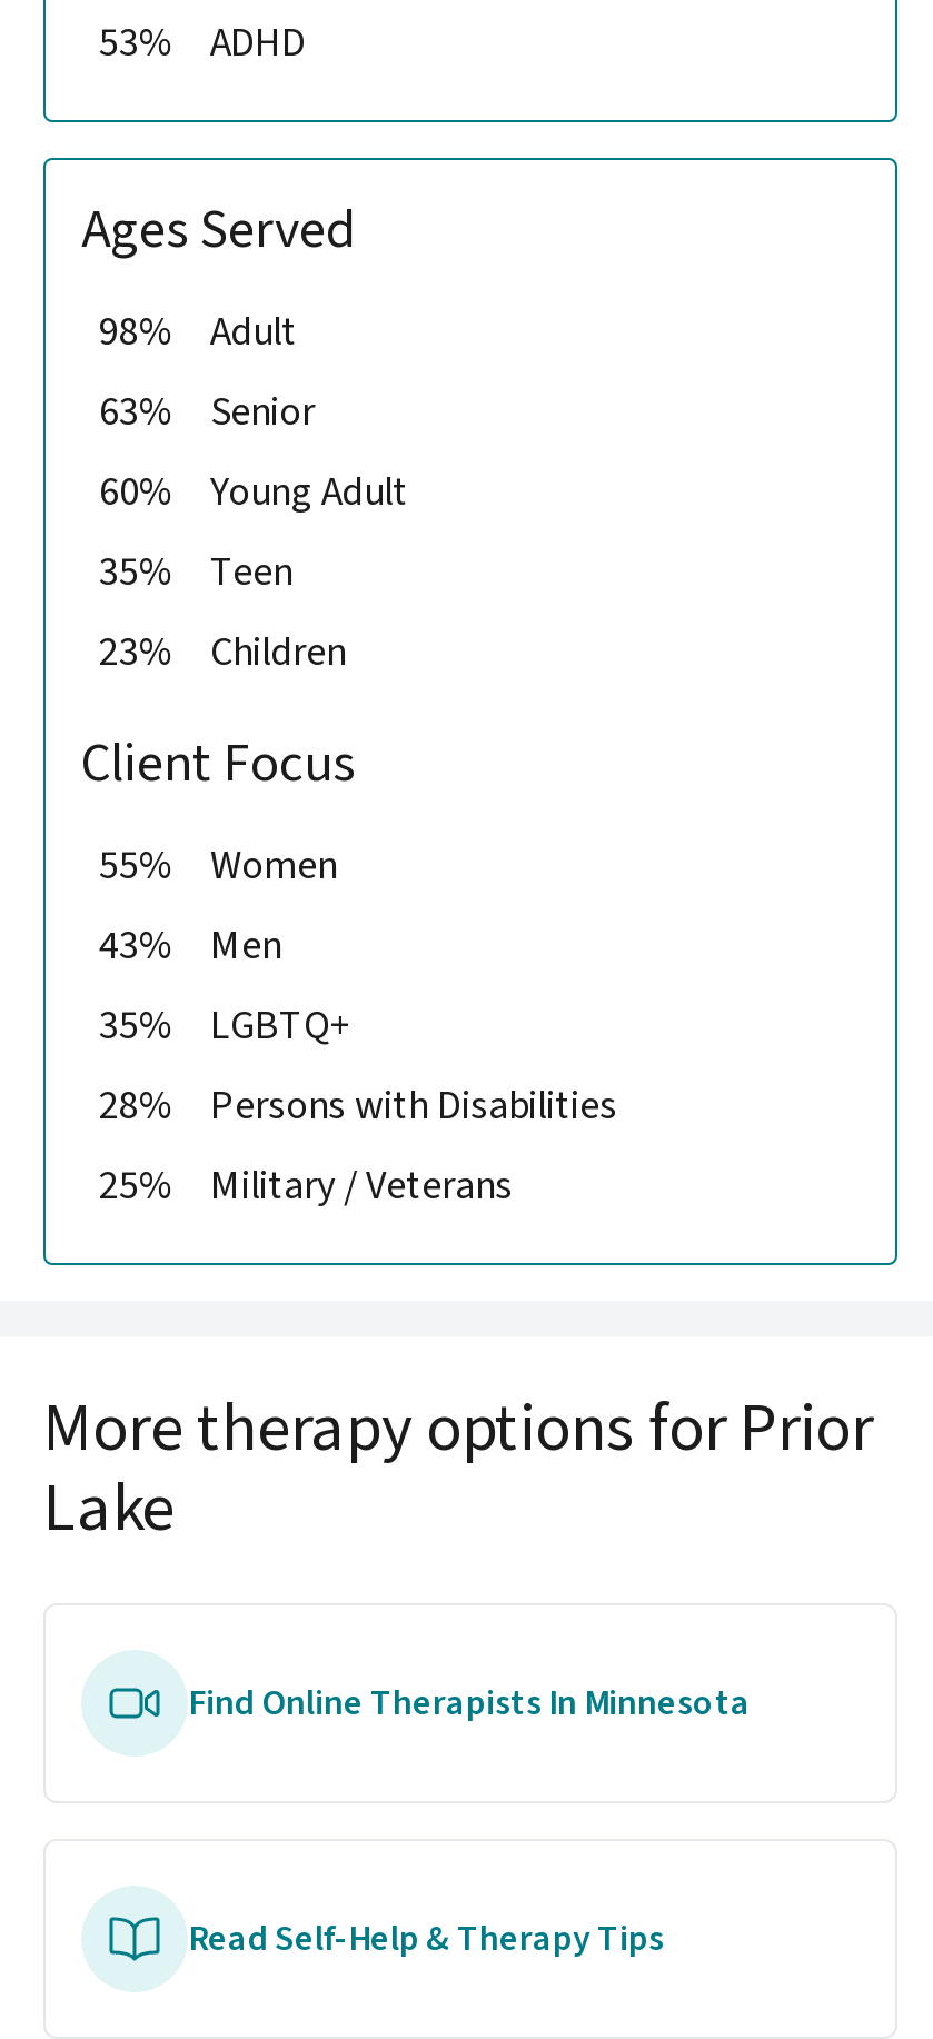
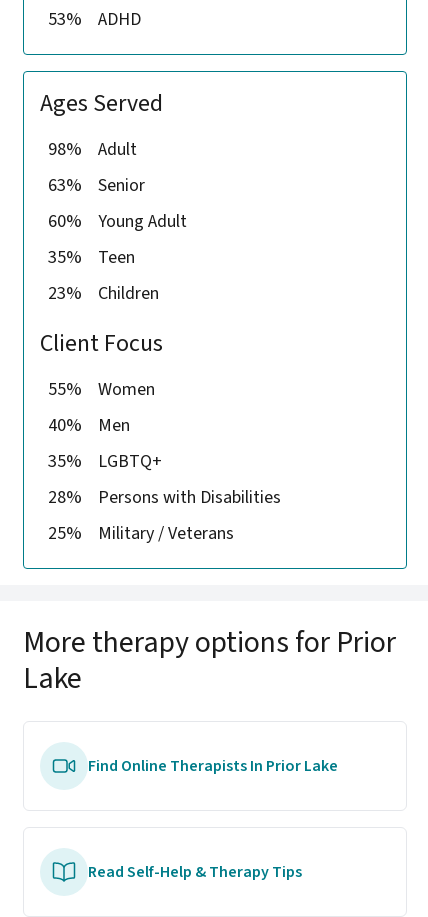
- 43% Men
+ 40% Men

- Find Online Therapists In Minnesota
+ Find Online Therapists In Prior Lake
